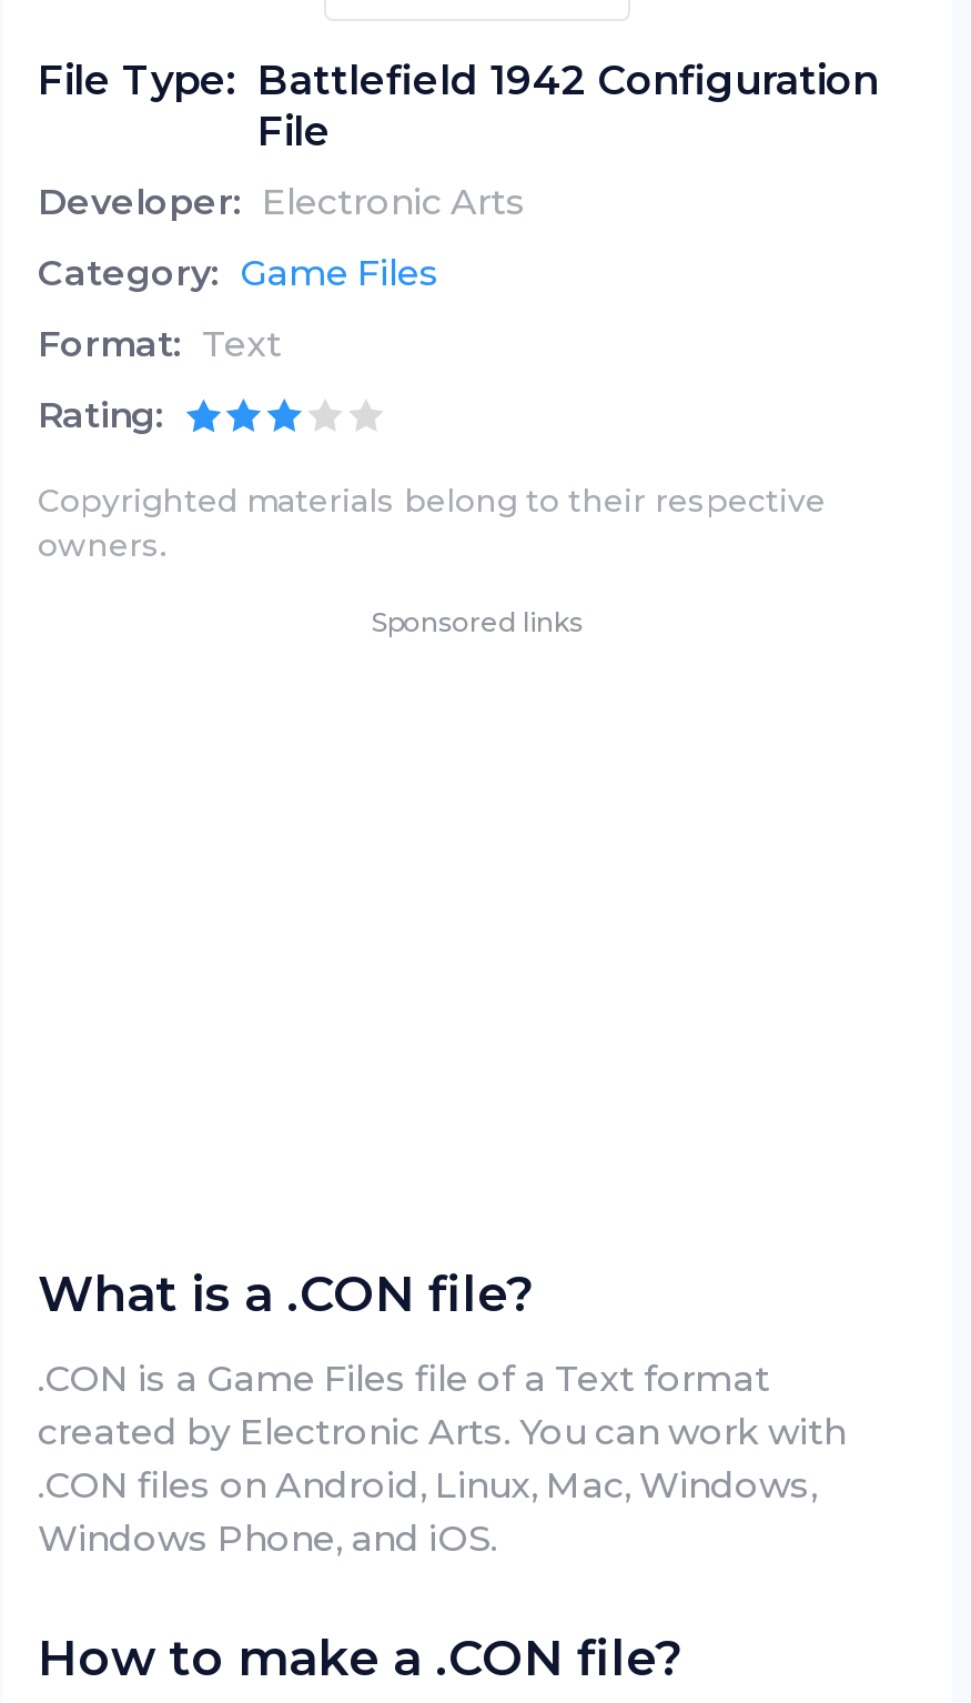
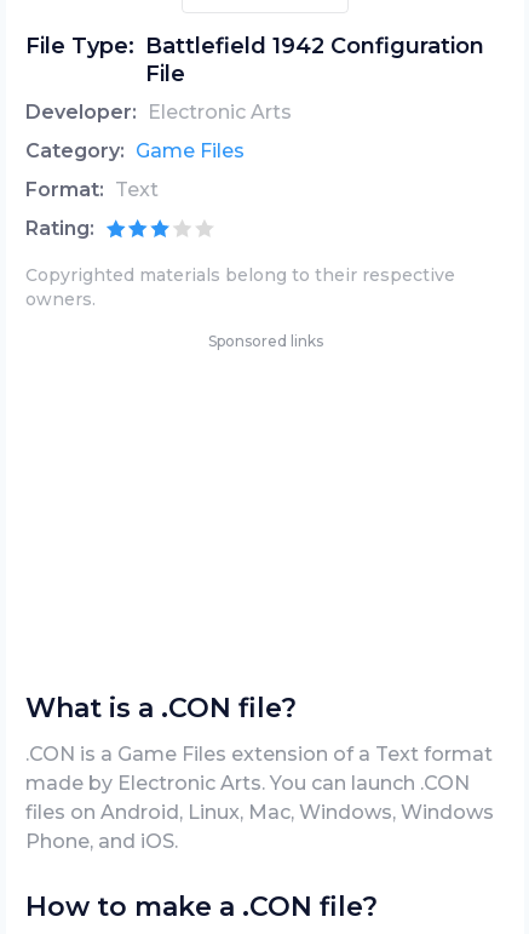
- .CON is a Game Files file of a Text format
- created by Electronic Arts. You can work with
- .CON files on Android, Linux, Mac, Windows,
- Windows Phone, and iOS.
+ .CON is a Game Files extension of a Text format
+ made by Electronic Arts. You can launch .CON
+ files on Android, Linux, Mac, Windows, Windows
+ Phone, and iOS.
